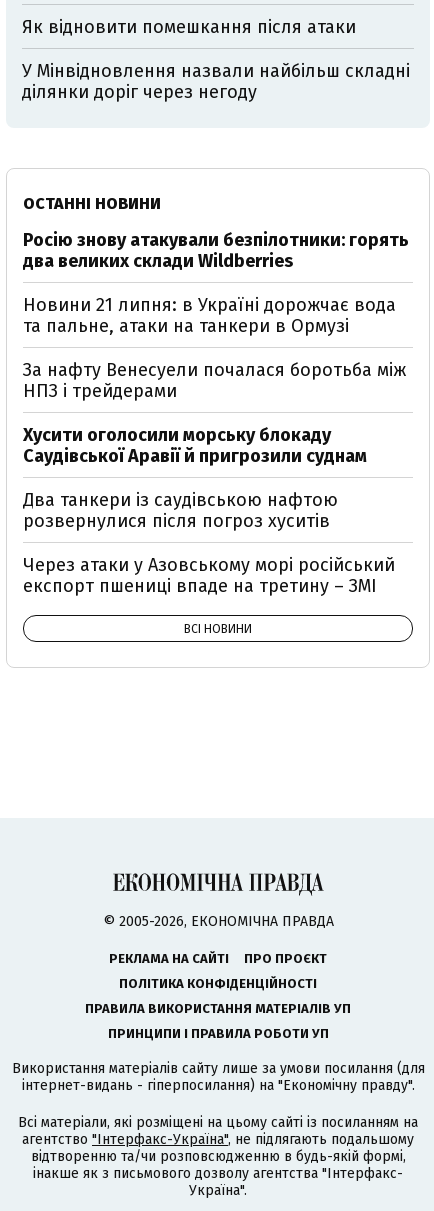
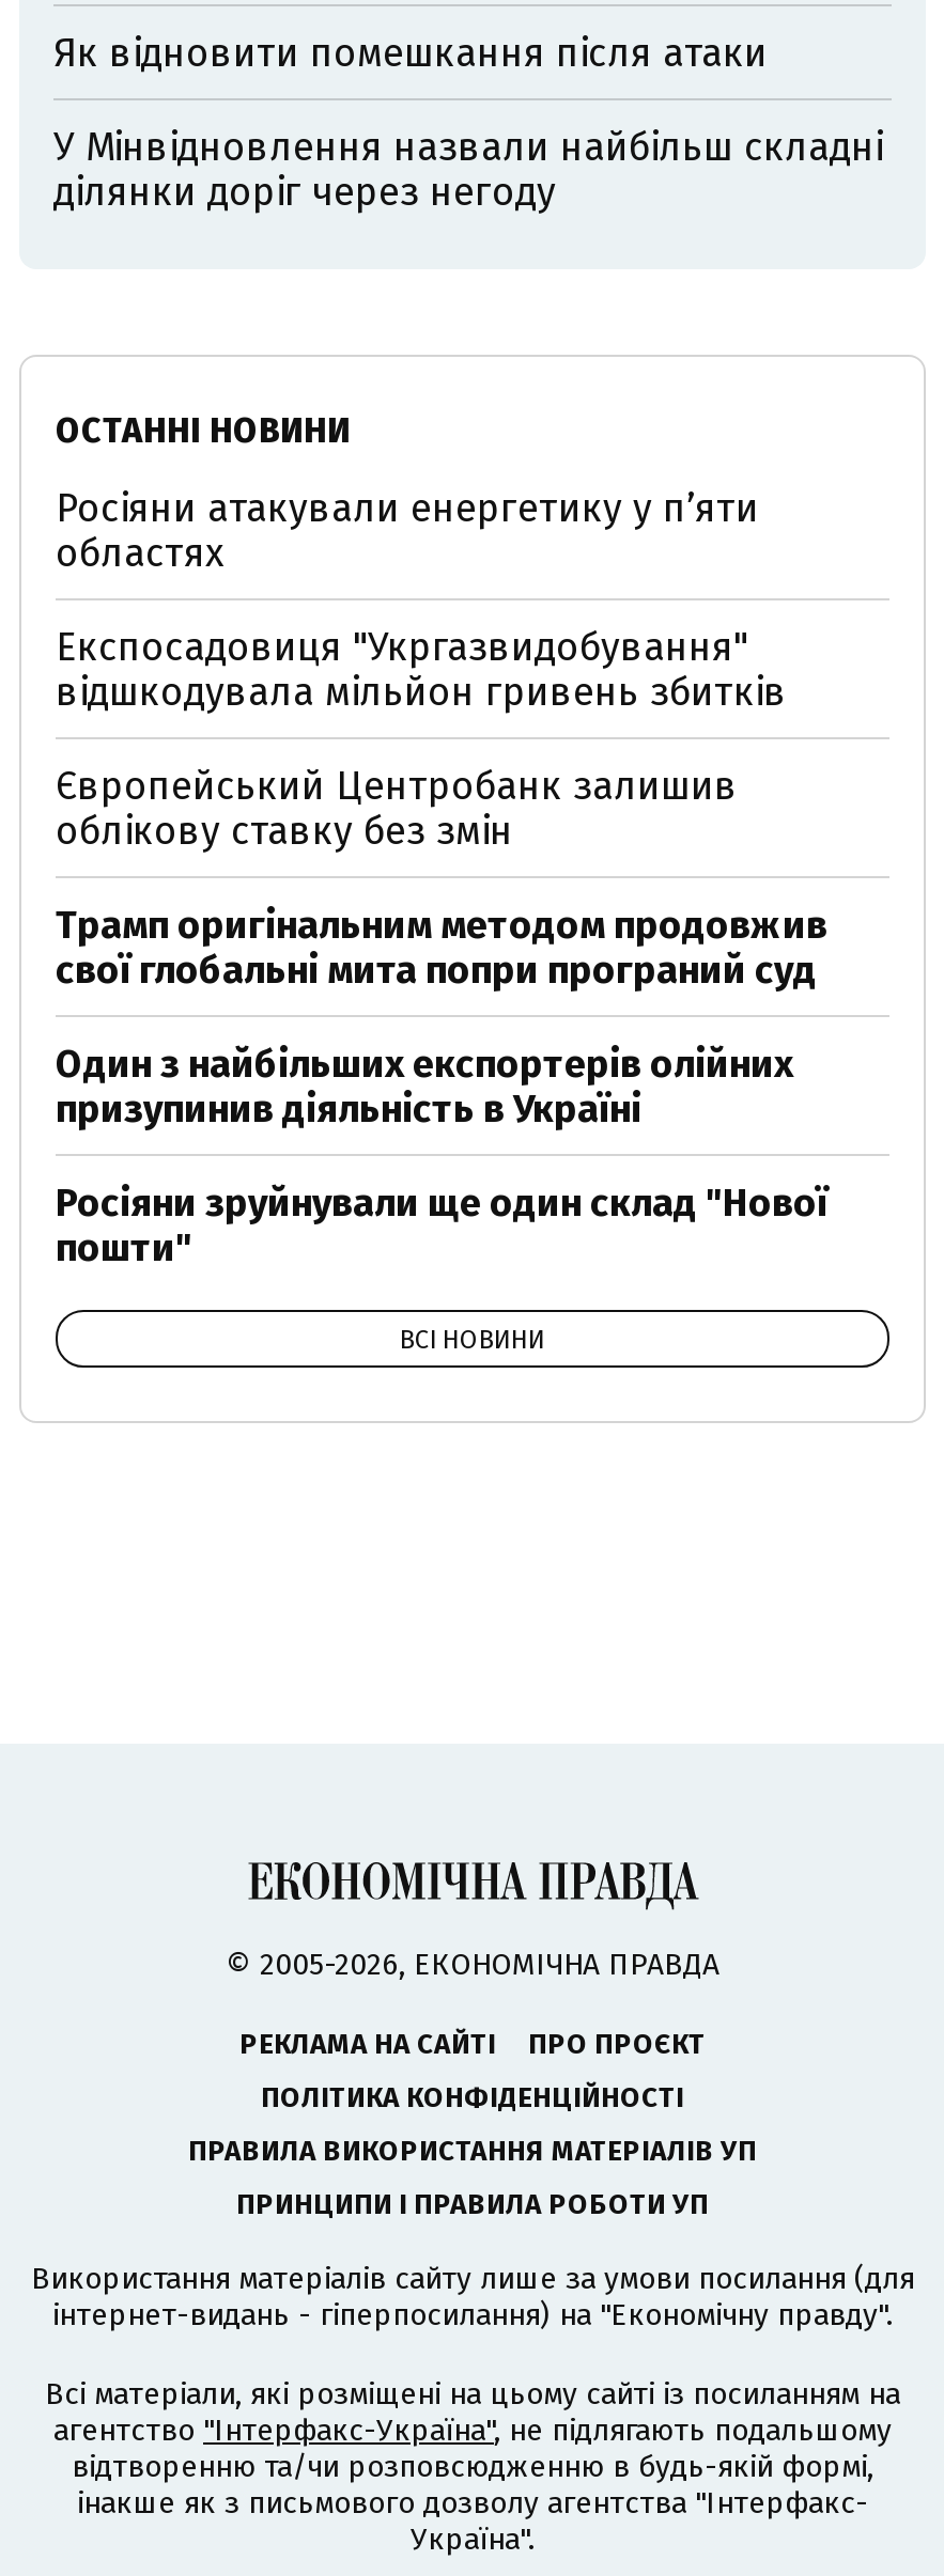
- Росію знову атакували безпілотники: горять
- два великих склади Wildberries
+ Росіяни атакували енергетику у пʼяти
+ областях

- Новини 21 липня: в Україні дорожчає вода
- та пальне, атаки на танкери в Ормузі
+ Експосадовиця "Укргазвидобування"
+ відшкодувала мільйон гривень збитків

- За нафту Венесуели почалася боротьба між
- НПЗ і трейдерами
+ Європейський Центробанк залишив
+ облікову ставку без змін

- Хусити оголосили морську блокаду
- Саудівської Аравії й пригрозили суднам
+ Трамп оригінальним методом продовжив
+ свої глобальні мита попри програний суд

- Два танкери із саудівською нафтою
- розвернулися після погроз хуситів
+ Один з найбільших експортерів олійних
+ призупинив діяльність в Україні

- Через атаки у Азовському морі російський
- експорт пшениці впаде на третину – ЗМІ
+ Росіяни зруйнували ще один склад "Нової
+ пошти"
